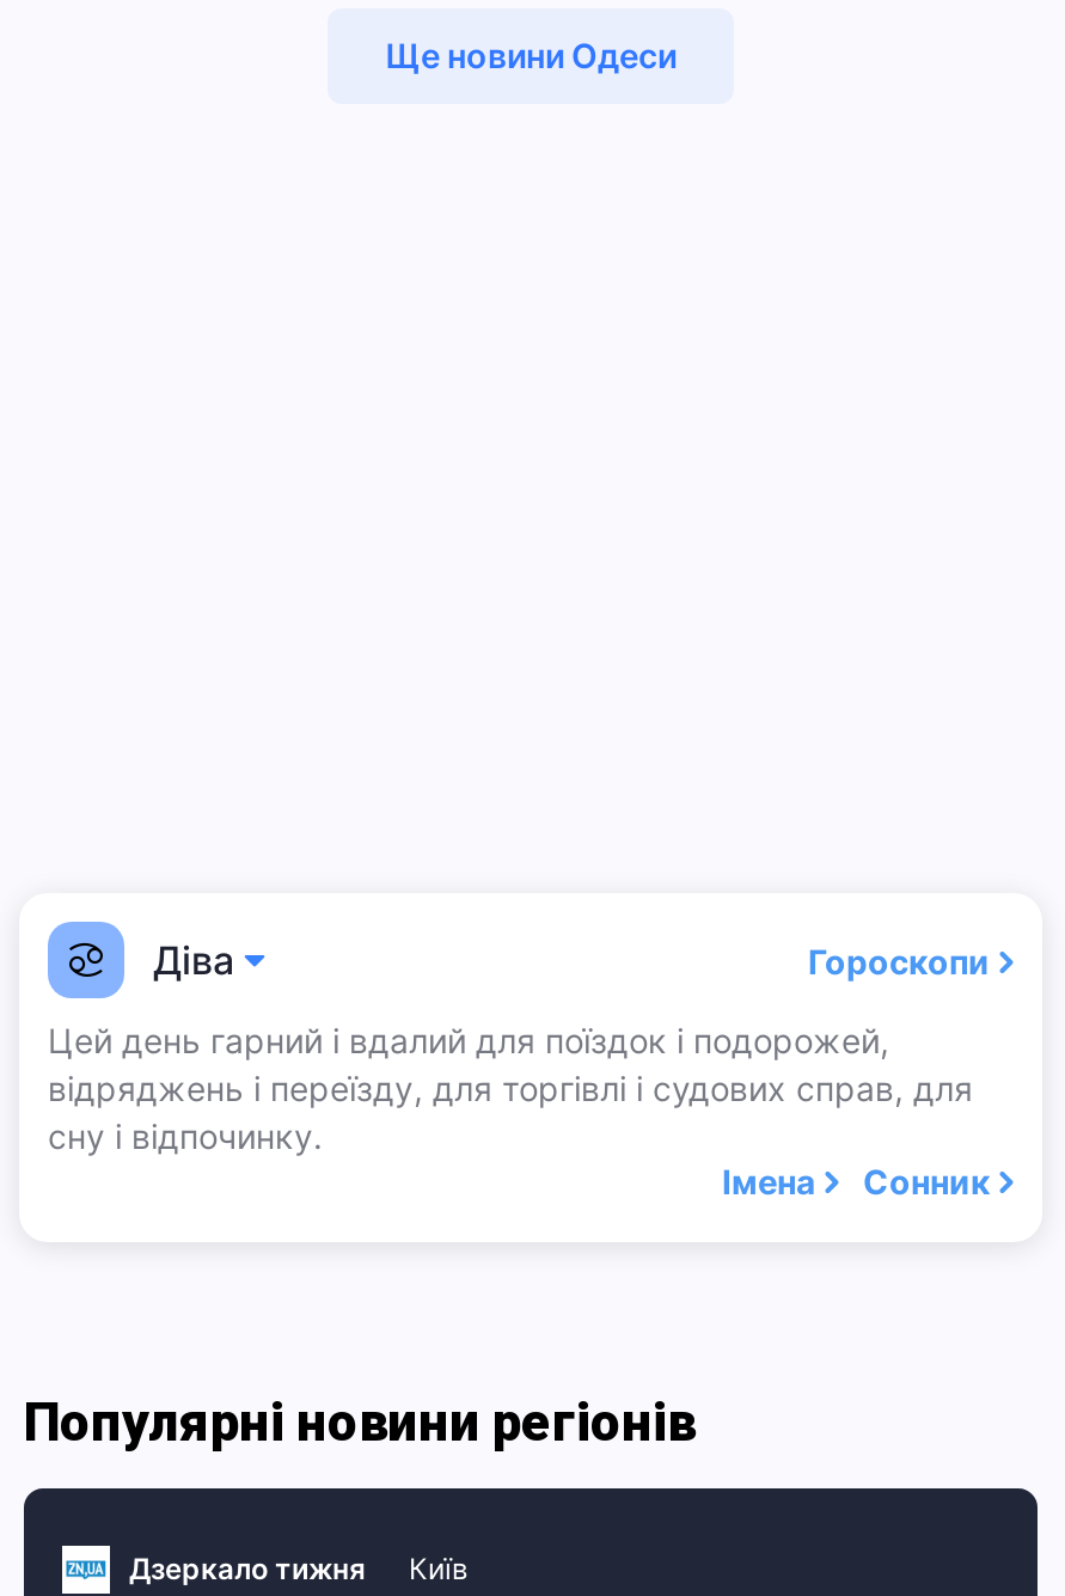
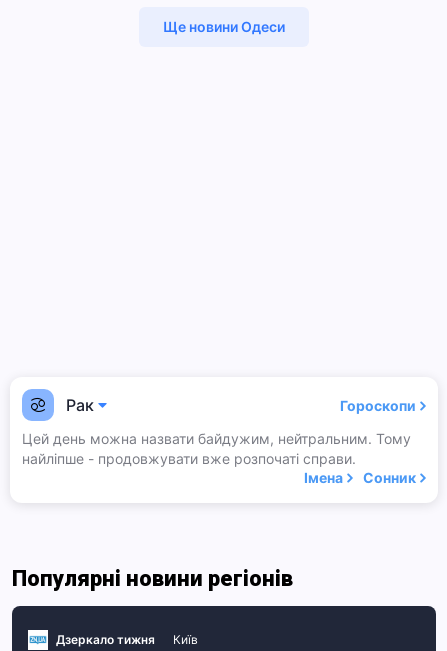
- Діва
+ Рак

- Цей день гарний і вдалий для поїздок і подорожей,
- відряджень і переїзду, для торгівлі і судових справ, для
- сну і відпочинку.
+ Цей день можна назвати байдужим, нейтральним. Тому
+ найліпше - продовжувати вже розпочаті справи.
